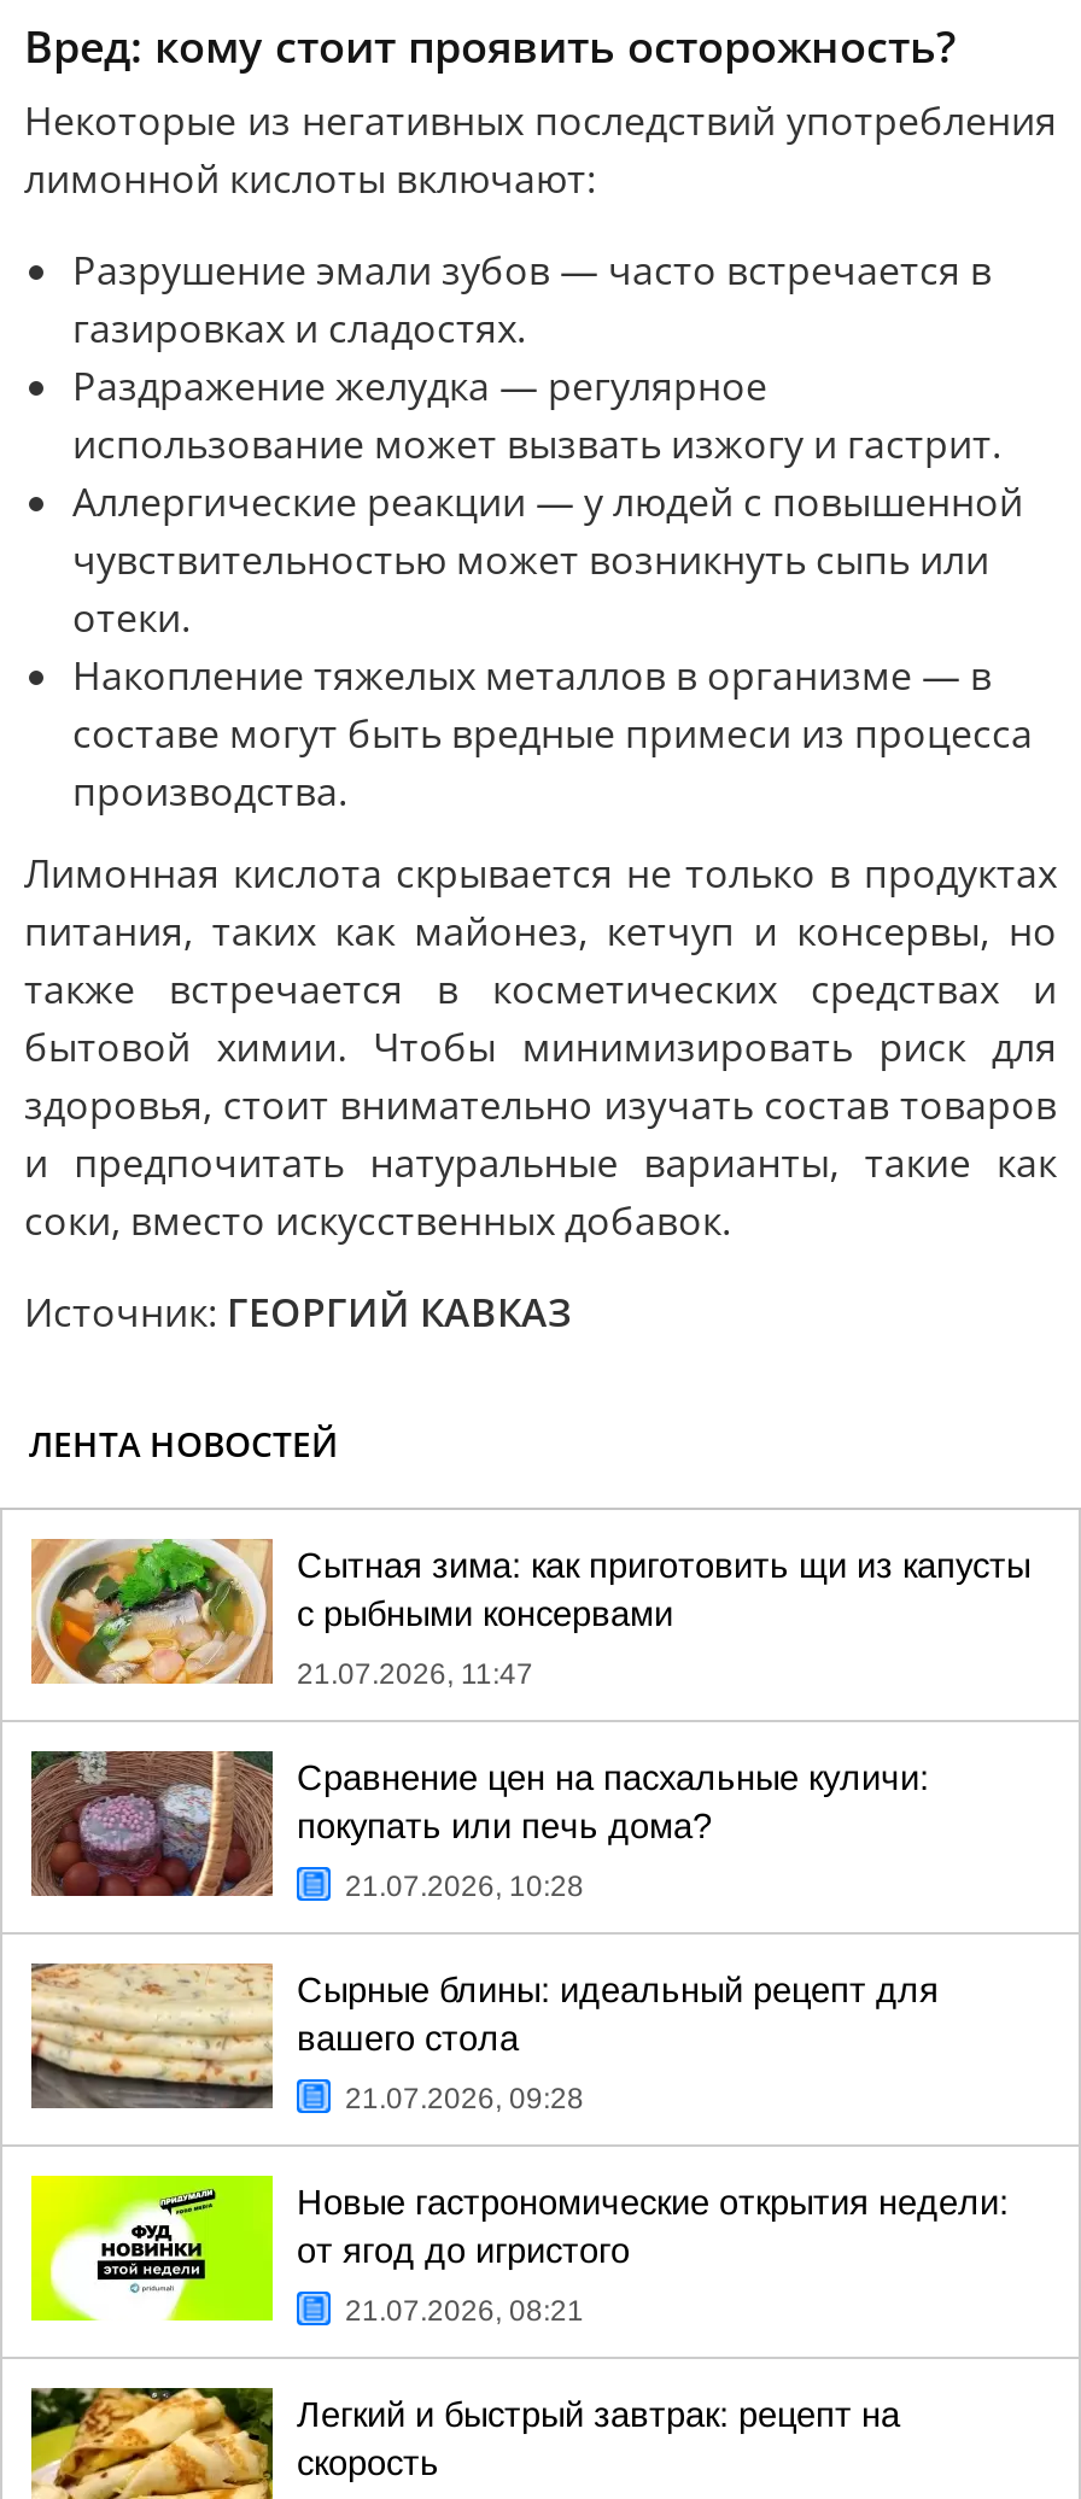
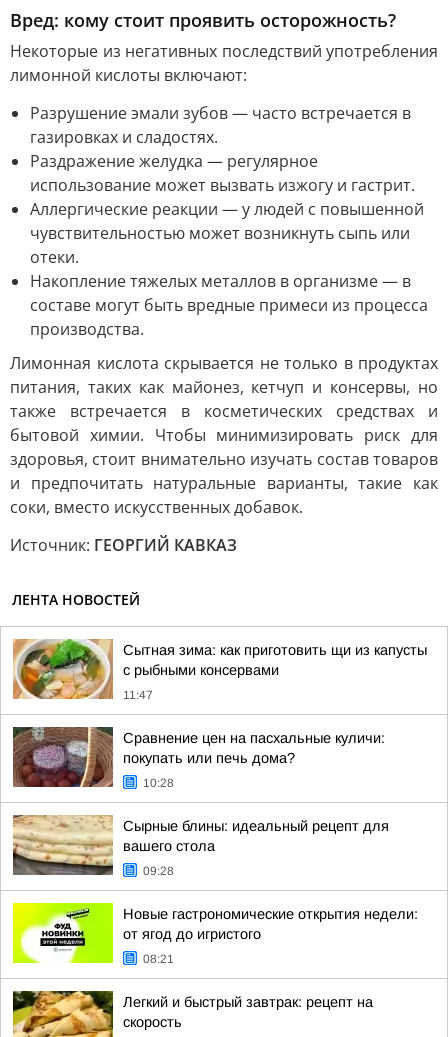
- 21.07.2026, 11:47
+ 11:47

- 21.07.2026, 10:28
+ 10:28

- 21.07.2026, 09:28
+ 09:28

- 21.07.2026, 08:21
+ 08:21
